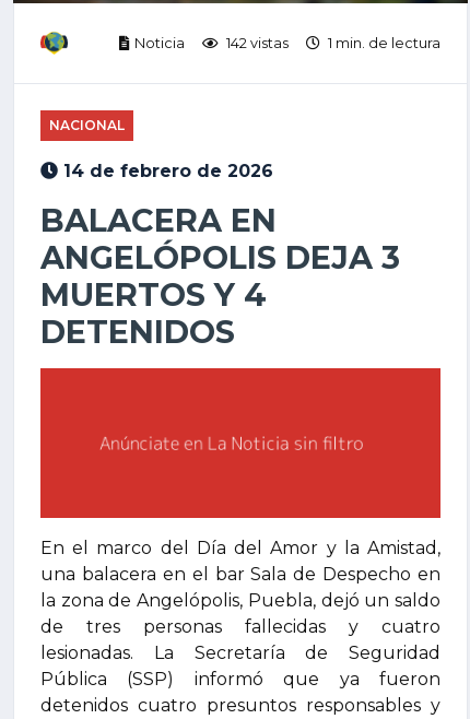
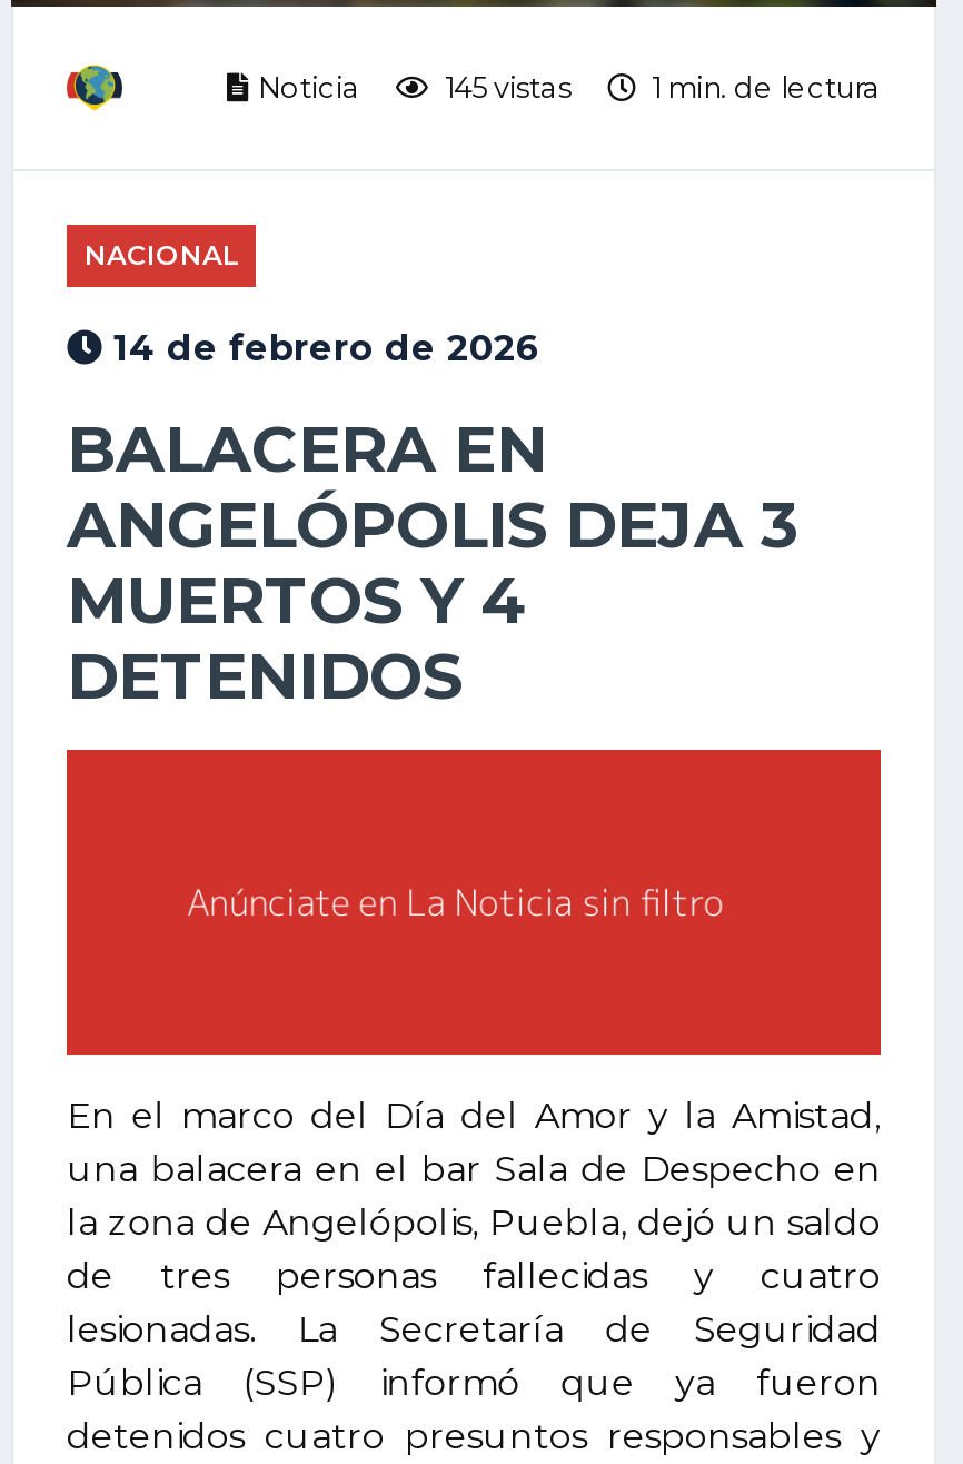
- 142 vistas
+ 145 vistas
